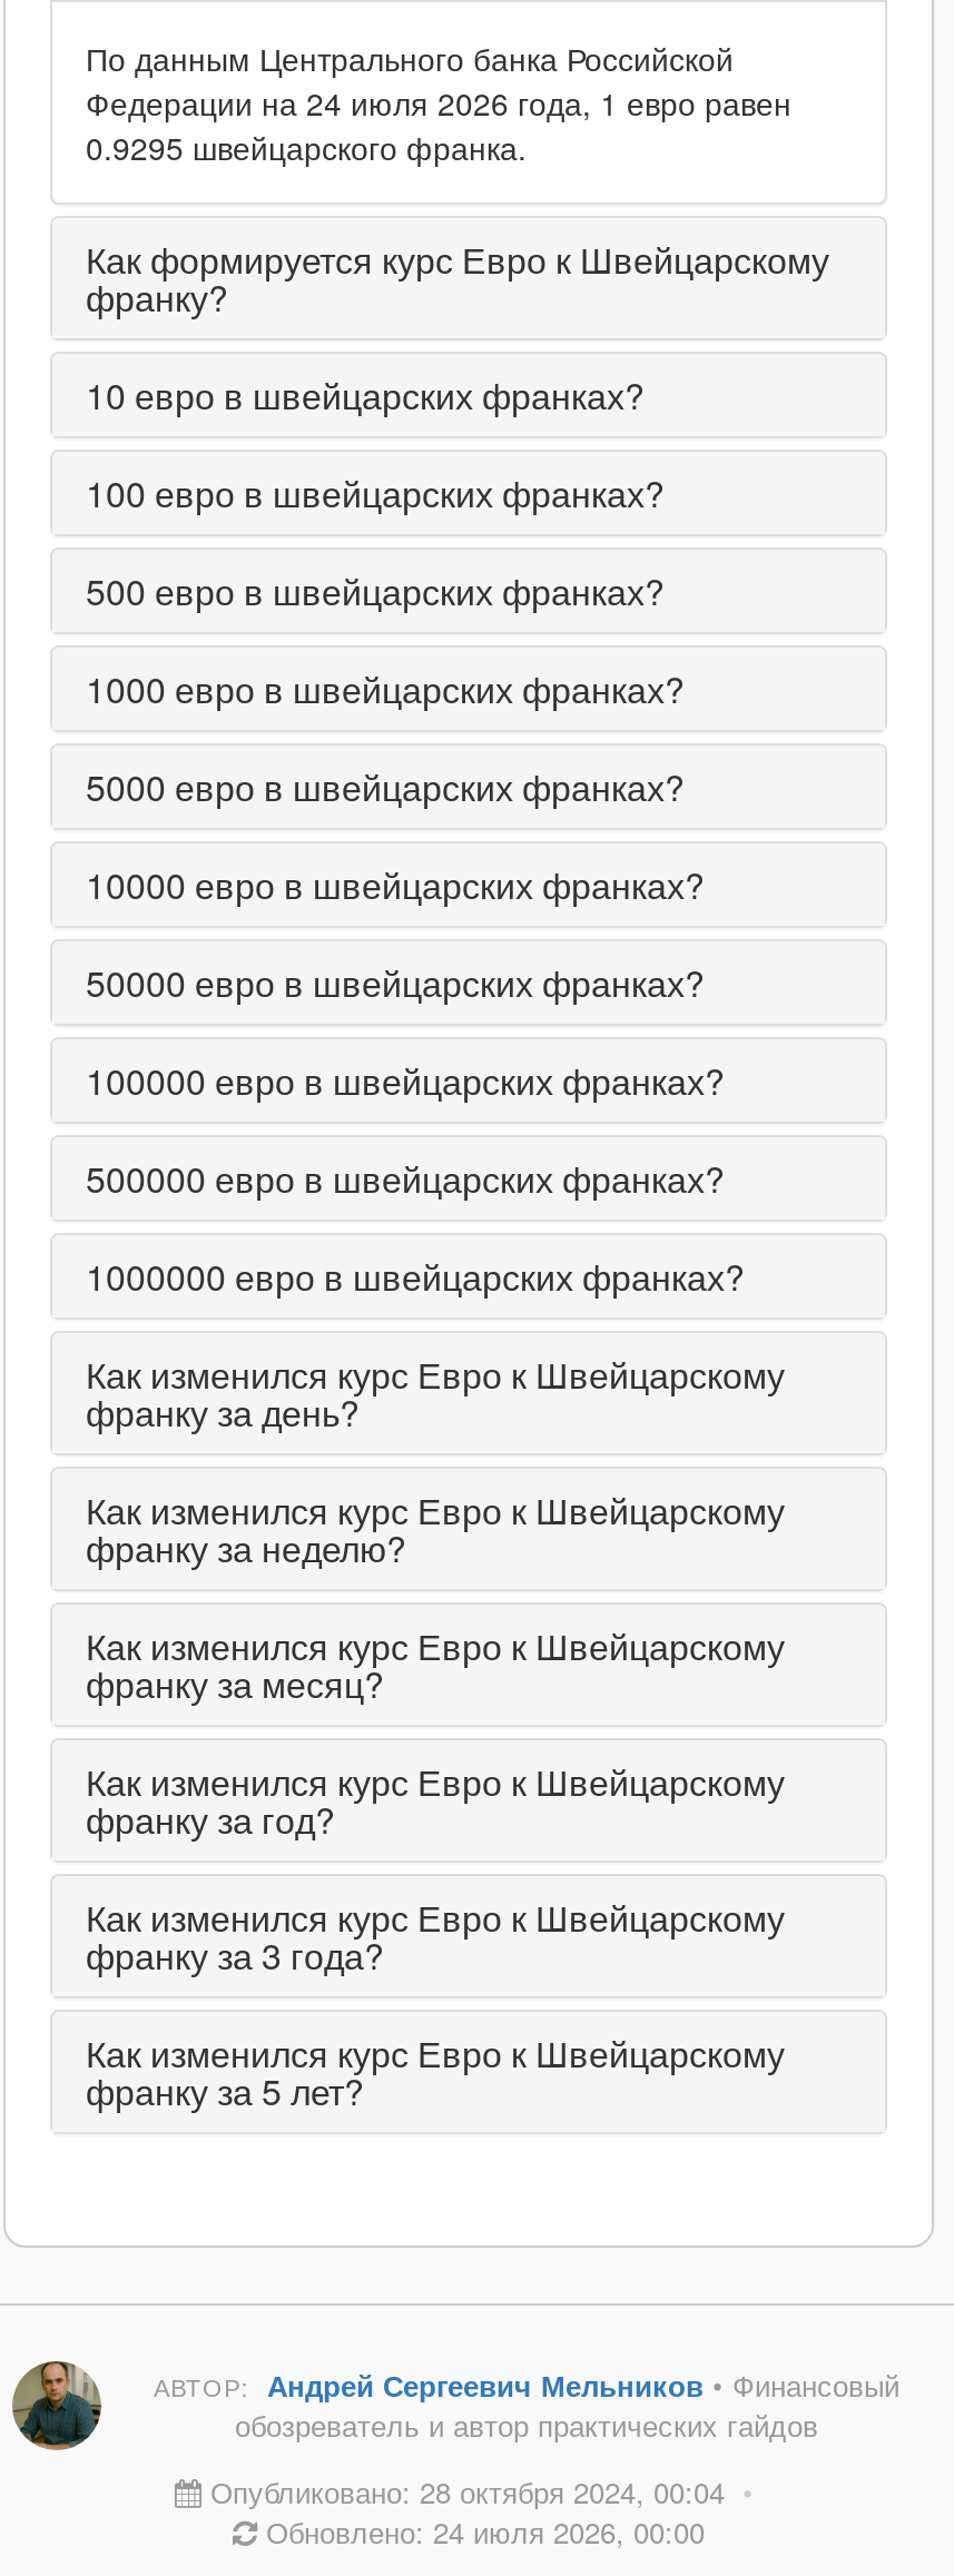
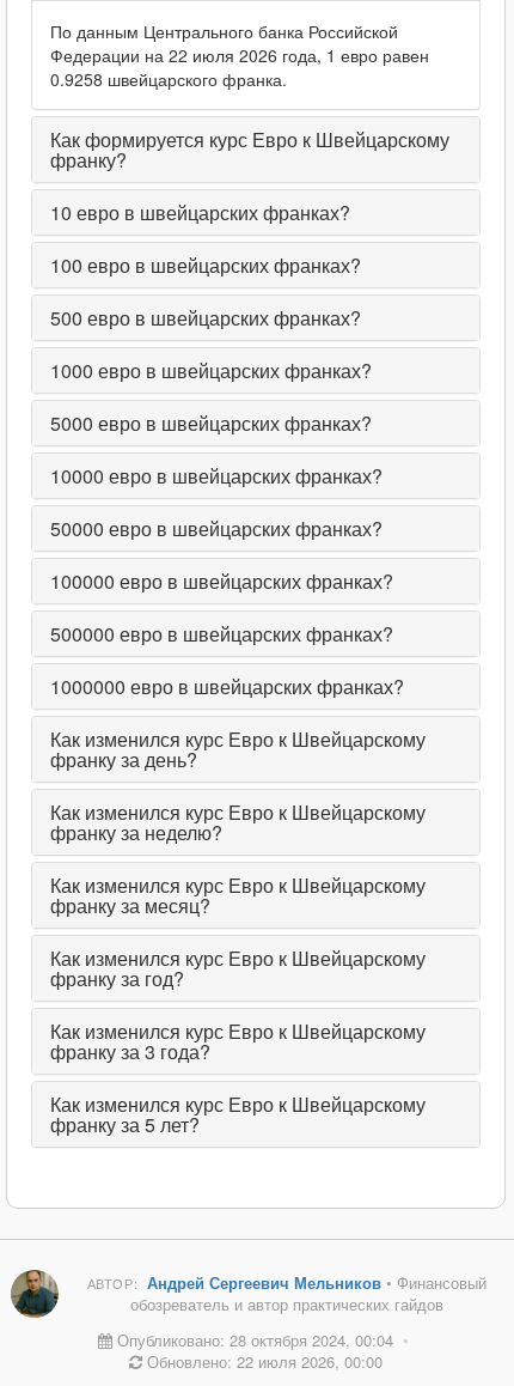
- Федерации на 24 июля 2026 года, 1 евро равен
+ Федерации на 22 июля 2026 года, 1 евро равен

- 0.9295 швейцарского франка.
+ 0.9258 швейцарского франка.

- Обновлено: 24 июля 2026, 00:00
+ Обновлено: 22 июля 2026, 00:00
